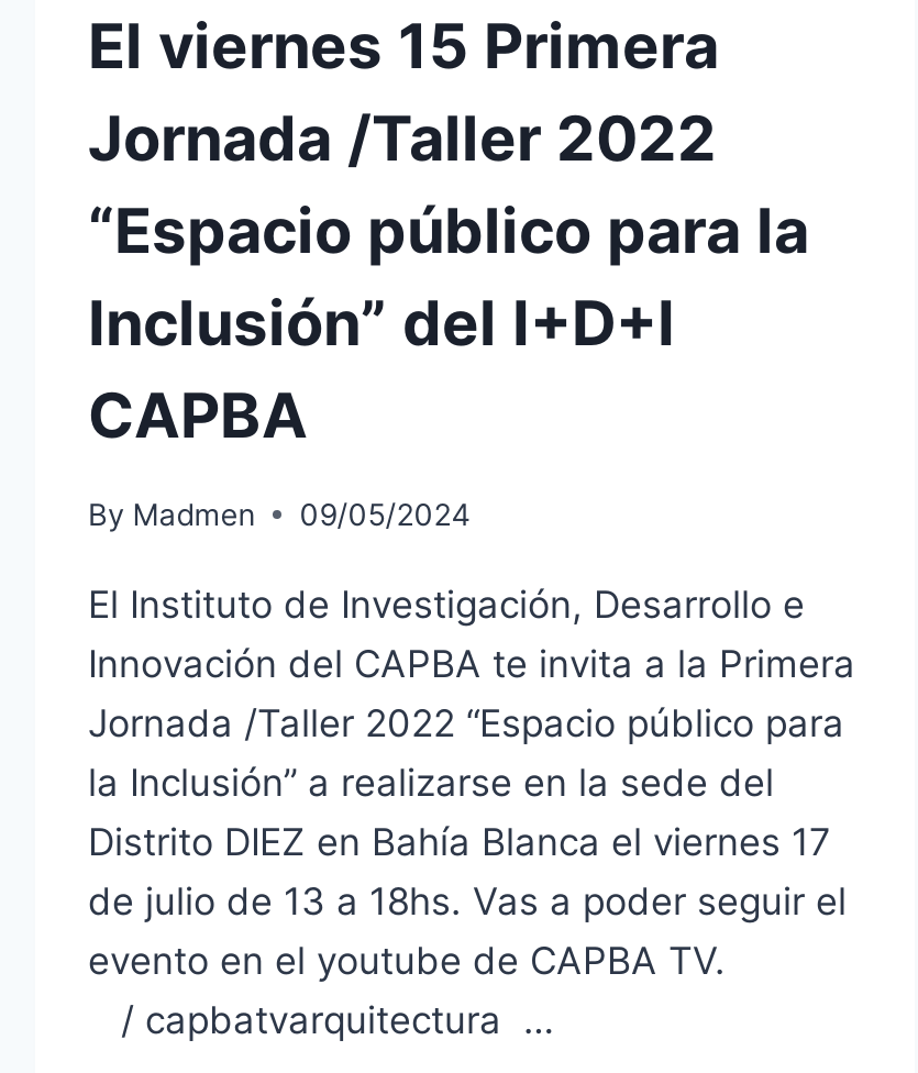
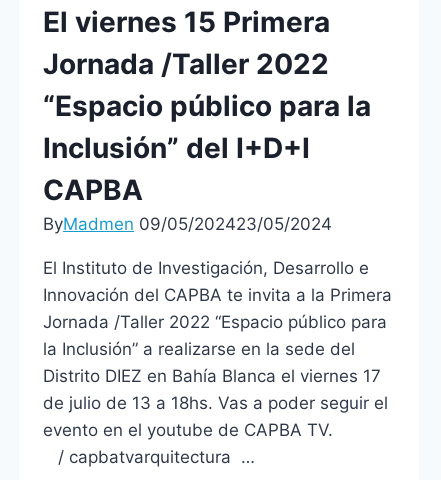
- By Madmen
- 09/05/2024
+ ByMadmen 09/05/202423/05/2024
